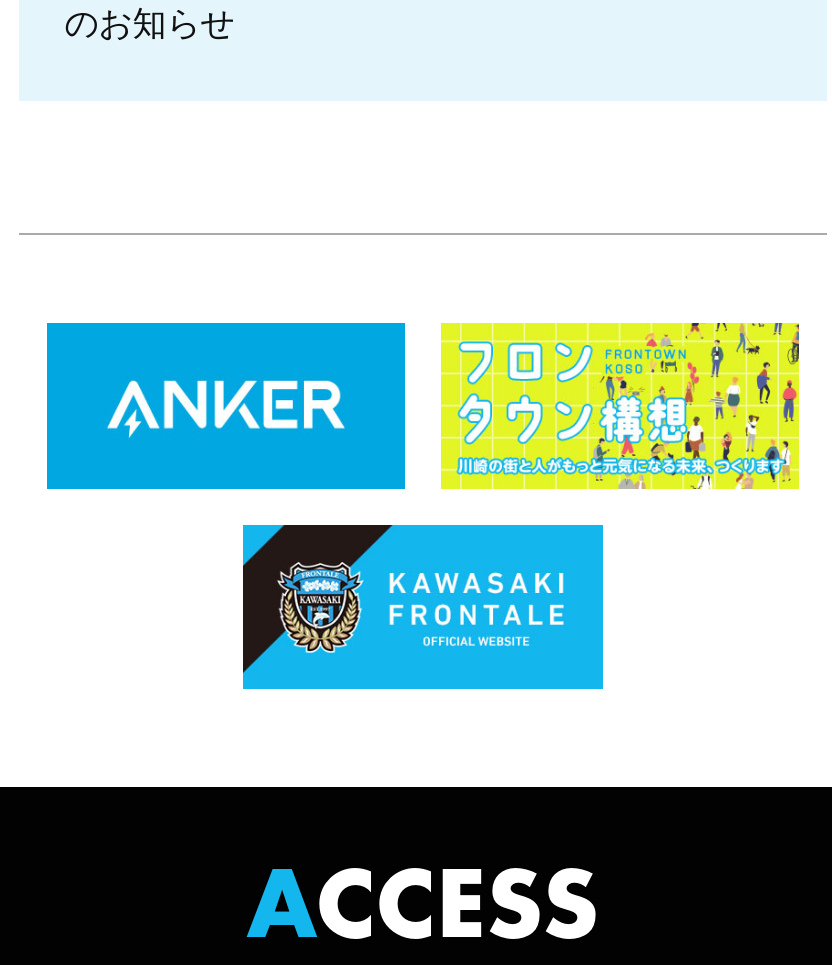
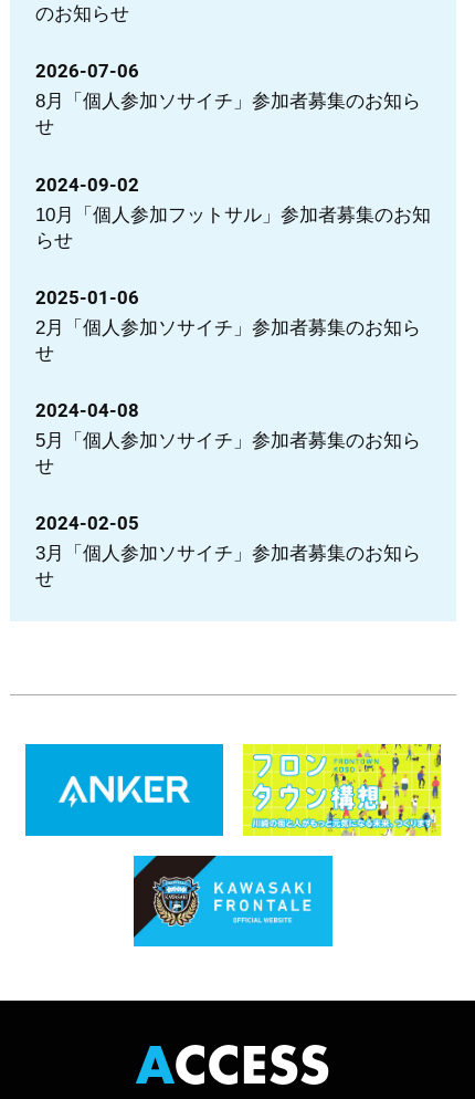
+ 2026-07-06
+ 8月「個人参加ソサイチ」参加者募集のお知ら
+ せ
+ 2024-09-02
+ 10月「個人参加フットサル」参加者募集のお知
+ らせ
+ 2025-01-06
+ 2月「個人参加ソサイチ」参加者募集のお知ら
+ せ
+ 2024-04-08
+ 5月「個人参加ソサイチ」参加者募集のお知ら
+ せ
+ 2024-02-05
+ 3月「個人参加ソサイチ」参加者募集のお知ら
+ せ
